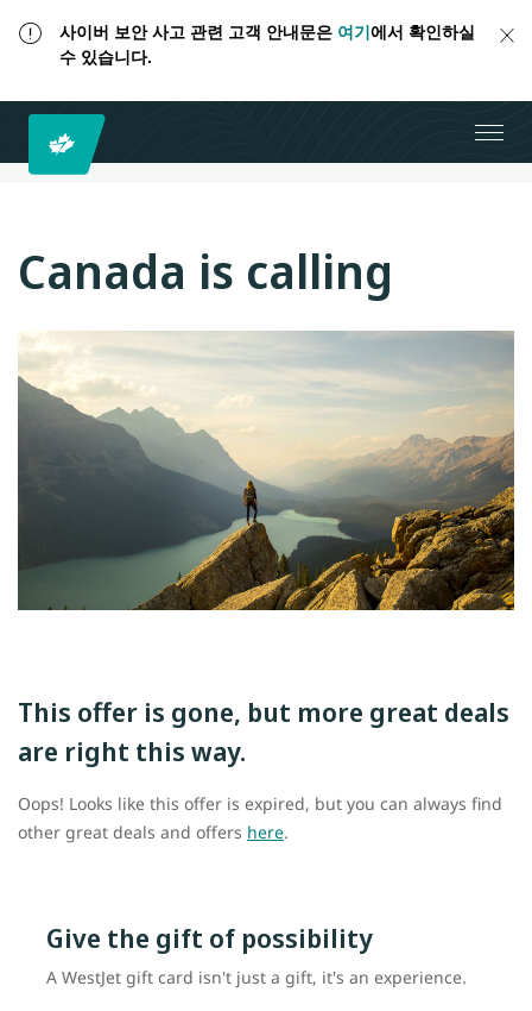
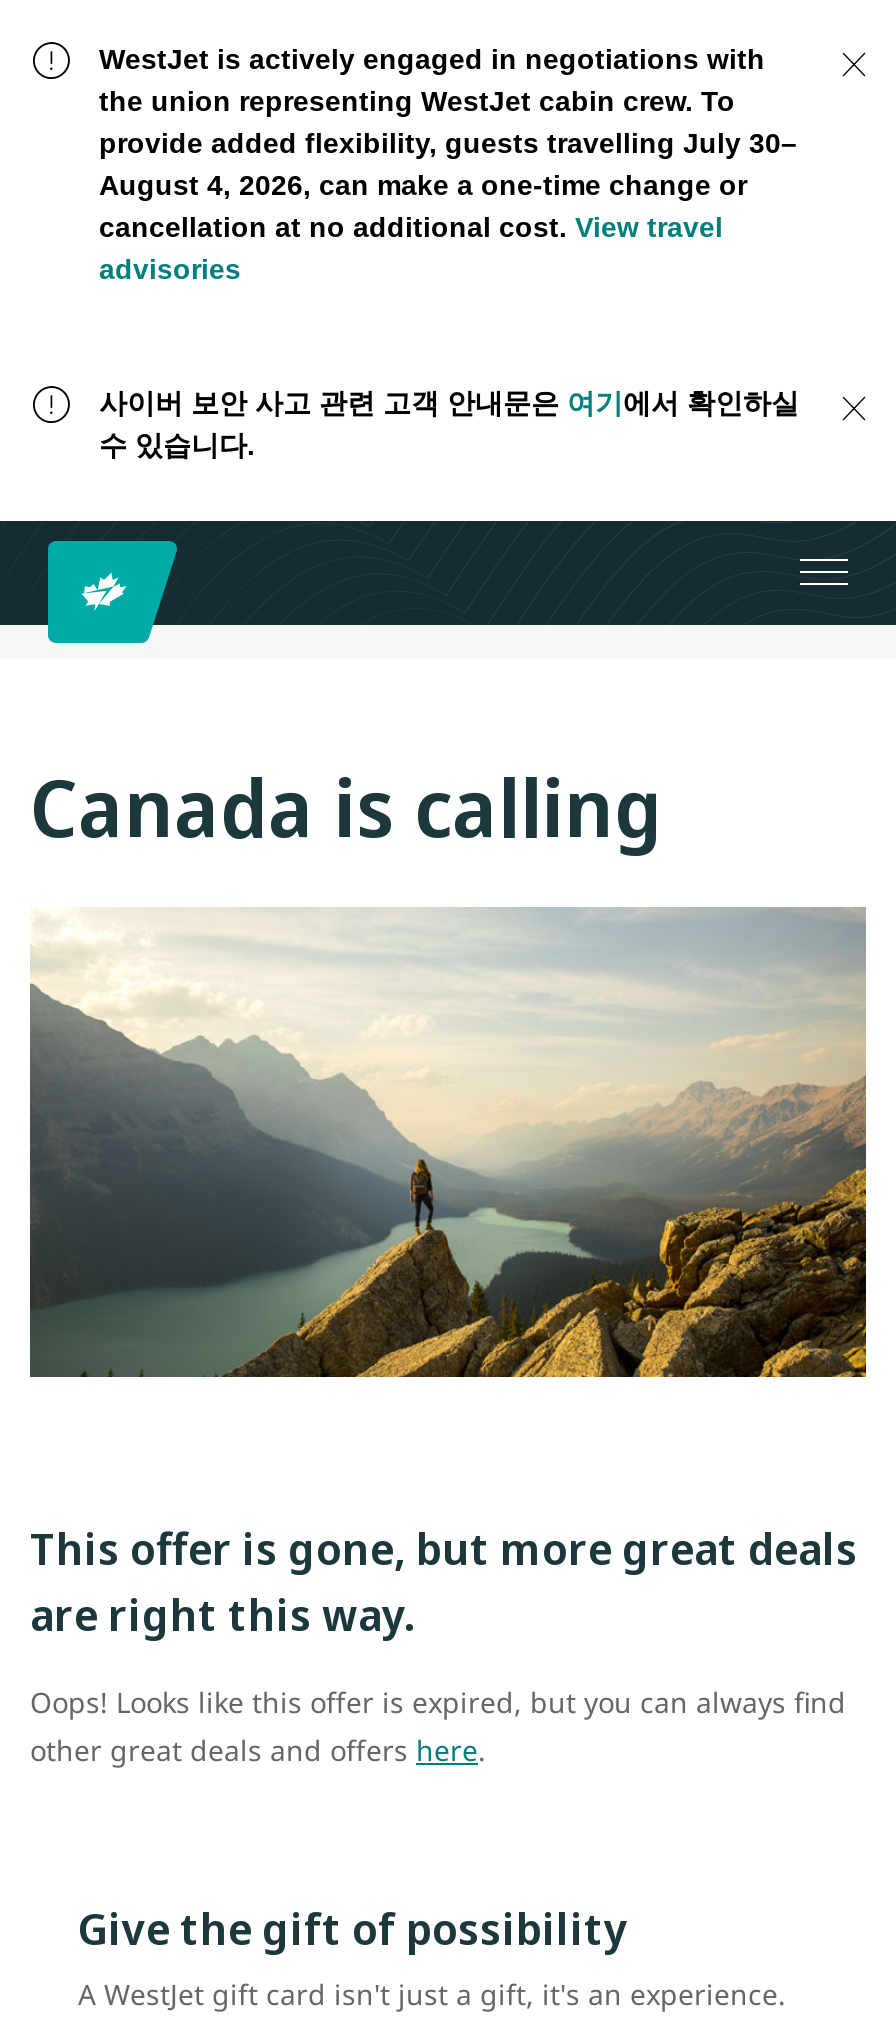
+ WestJet is actively engaged in negotiations with
+ the union representing WestJet cabin crew. To
+ provide added flexibility, guests travelling July 30–
+ August 4, 2026, can make a one-time change or
+ cancellation at no additional cost. View travel
+ advisories
